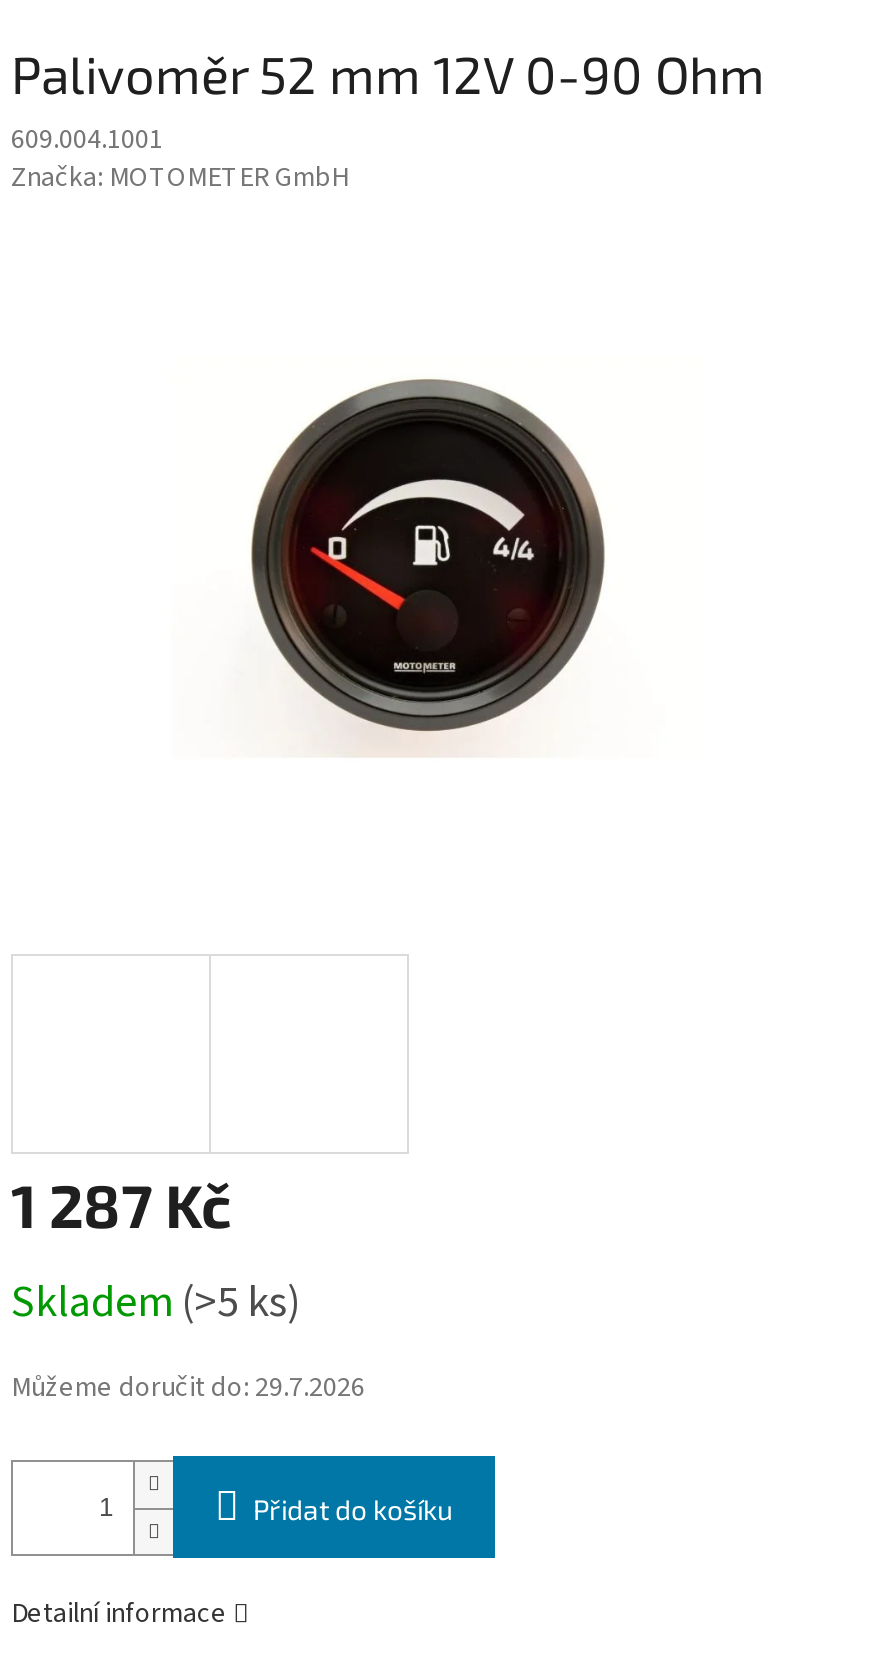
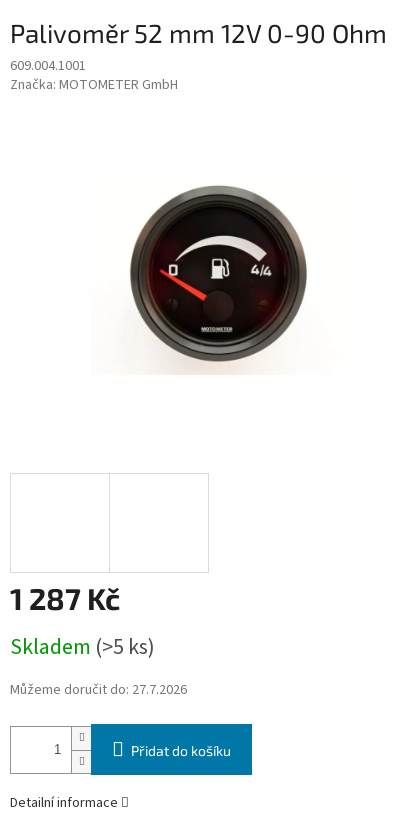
- Můžeme doručit do: 29.7.2026
+ Můžeme doručit do: 27.7.2026
